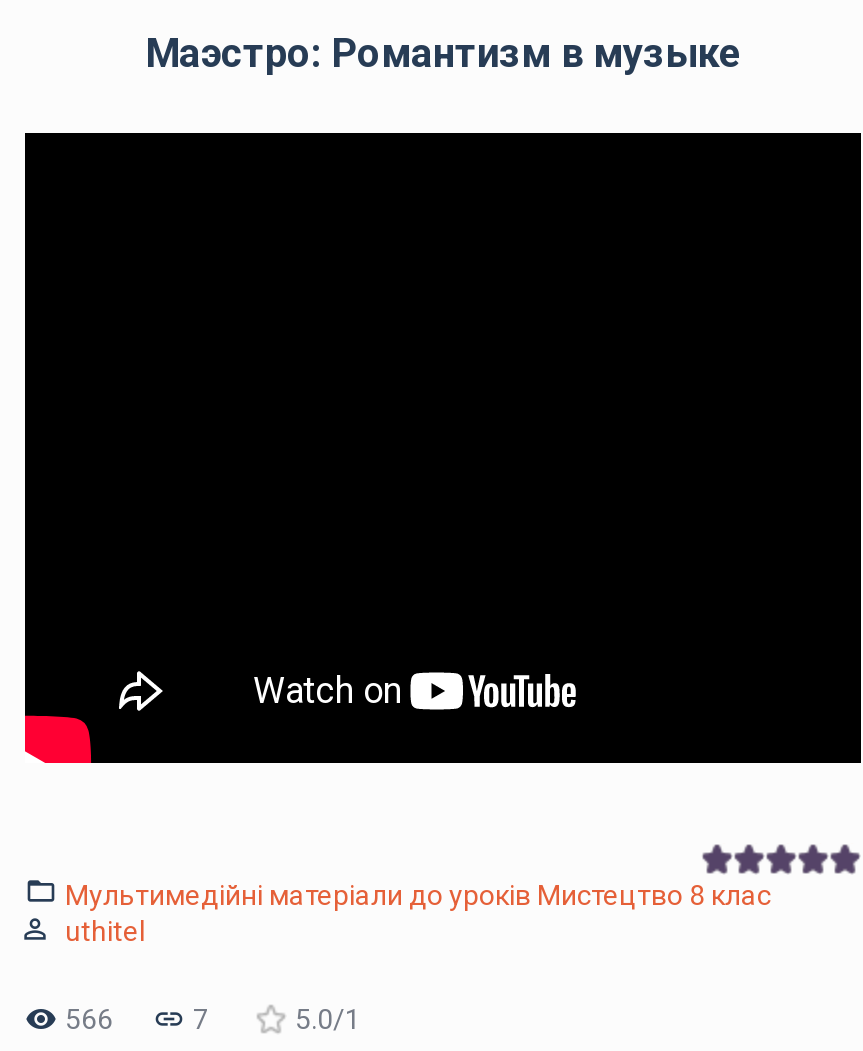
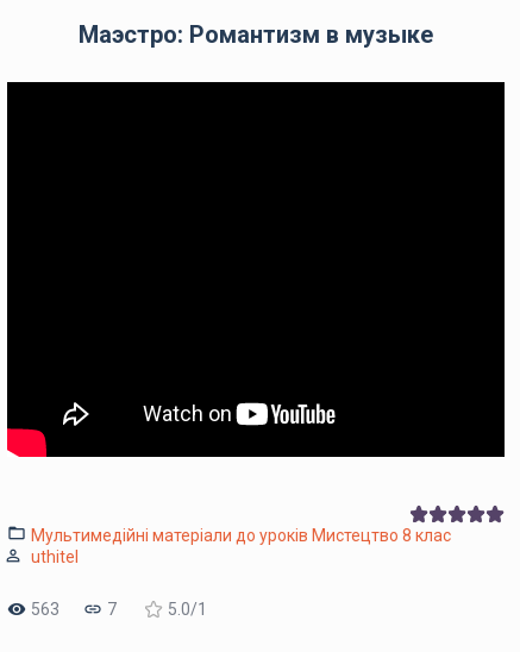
- 566
+ 563
